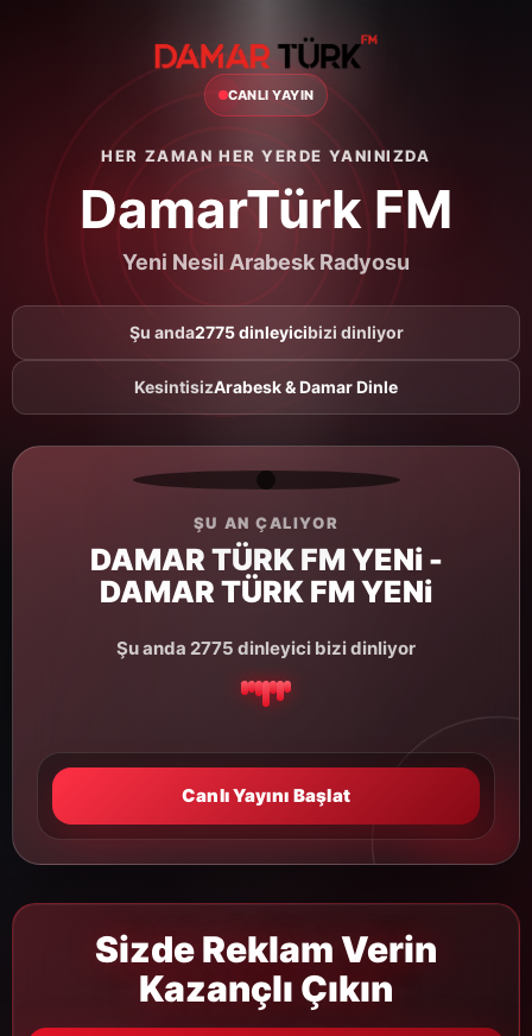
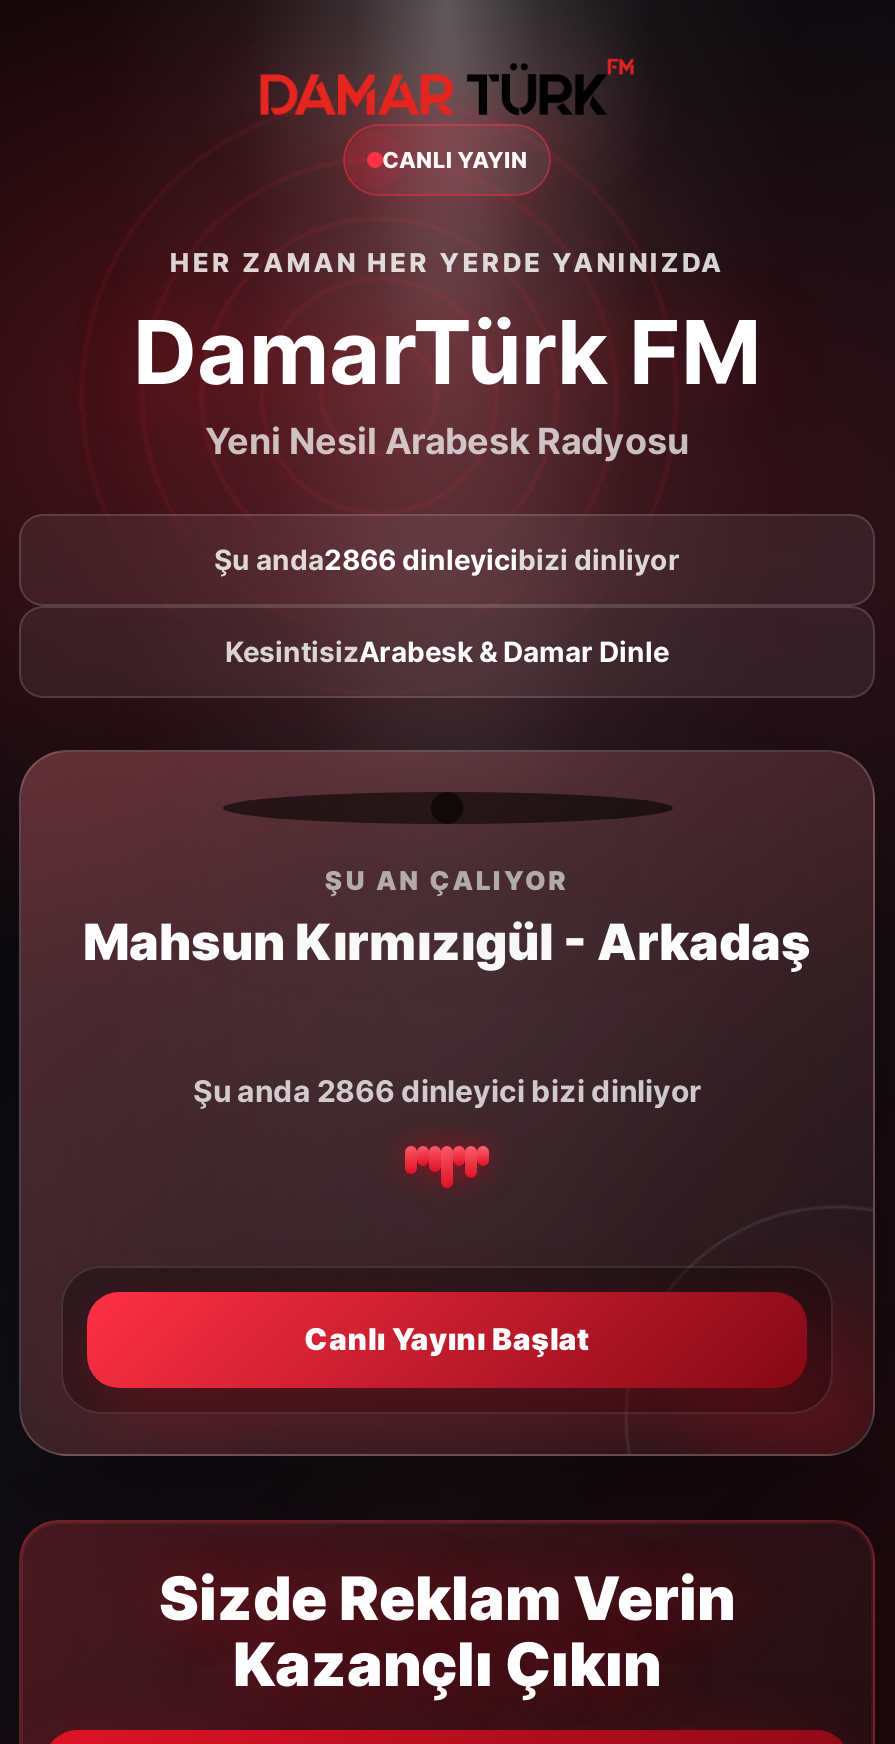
- Şu anda2775 dinleyicibizi dinliyor
+ Şu anda2866 dinleyicibizi dinliyor

- DAMAR TÜRK FM YENi -
- DAMAR TÜRK FM YENi
+ Mahsun Kırmızıgül - Arkadaş

- Şu anda 2775 dinleyici bizi dinliyor
+ Şu anda 2866 dinleyici bizi dinliyor
